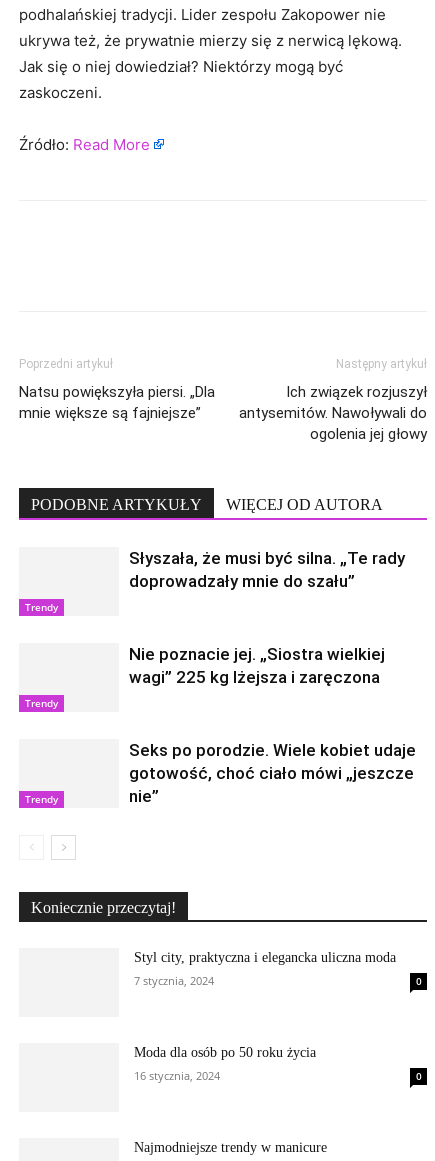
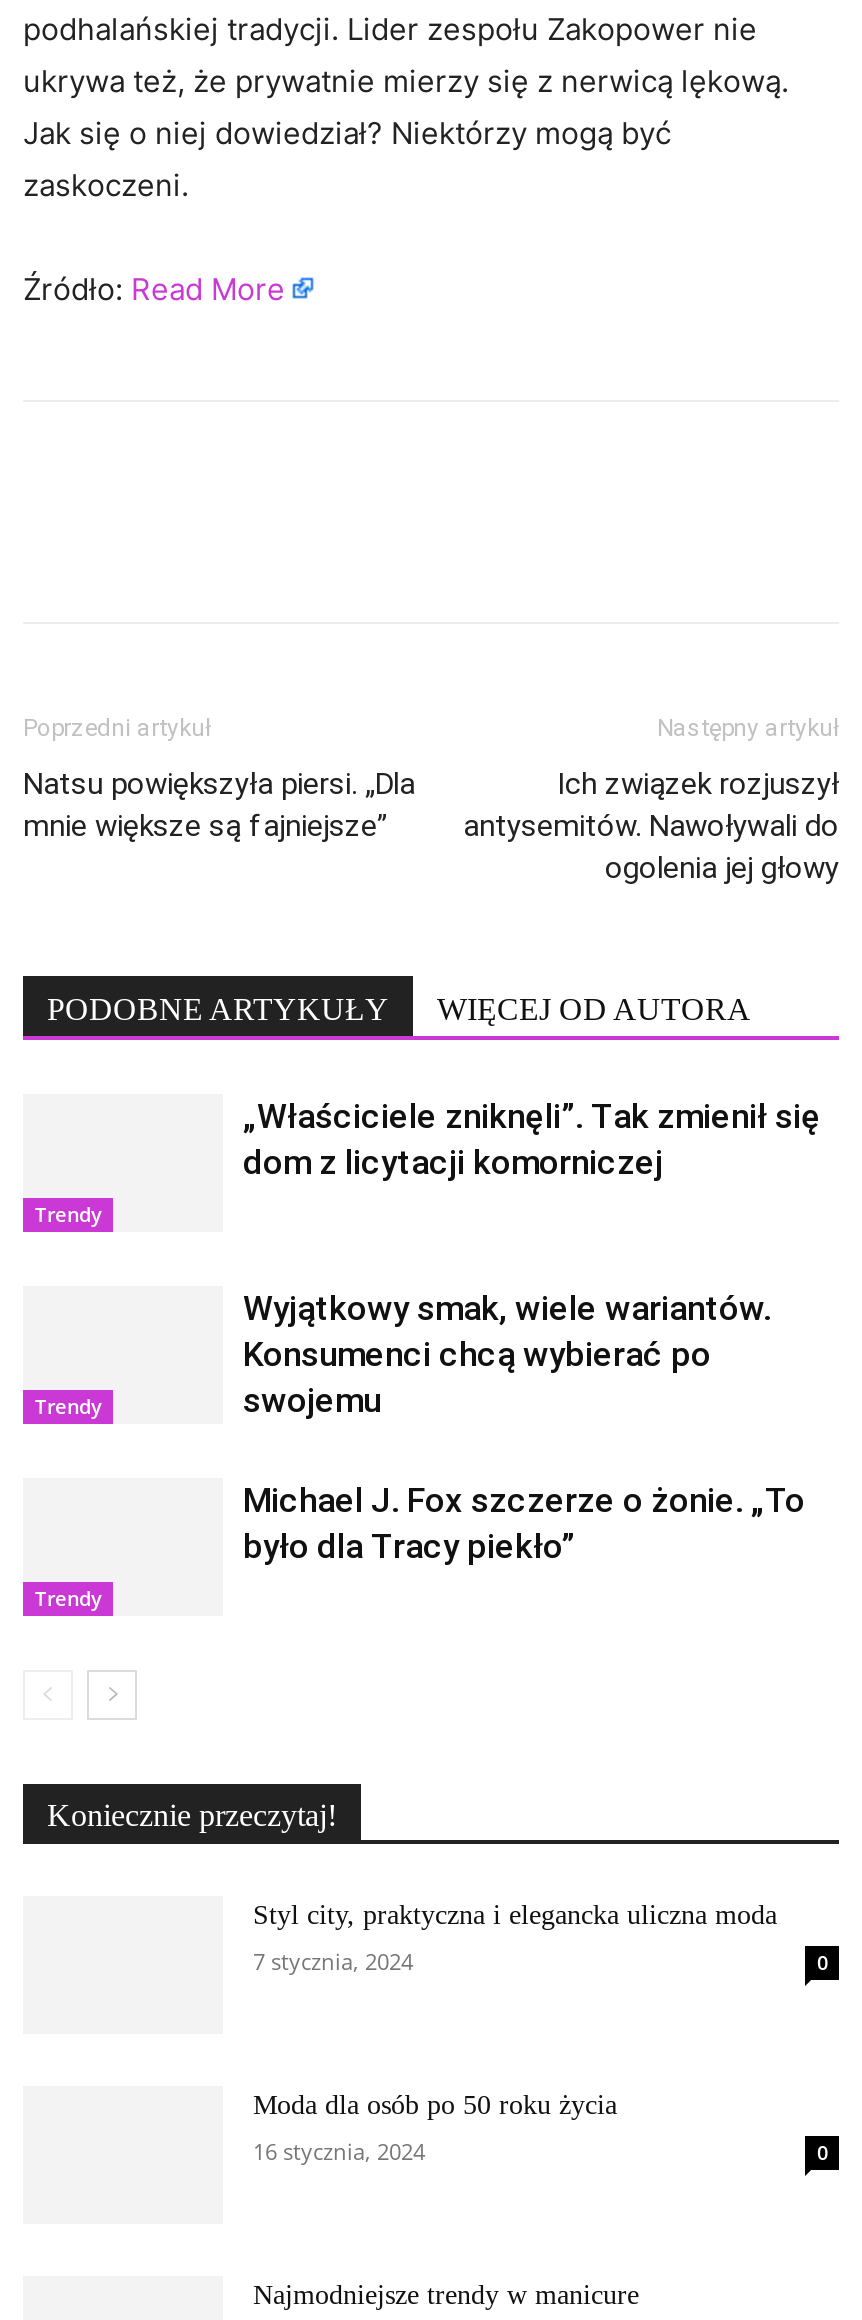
- Słyszała, że musi być silna. „Te rady
- doprowadzały mnie do szału”
+ „Właściciele zniknęli”. Tak zmienił się
+ dom z licytacji komorniczej

- Nie poznacie jej. „Siostra wielkiej
- wagi” 225 kg lżejsza i zaręczona
+ Wyjątkowy smak, wiele wariantów.
+ Konsumenci chcą wybierać po
+ swojemu

- Seks po porodzie. Wiele kobiet udaje
- gotowość, choć ciało mówi „jeszcze
- nie”
+ Michael J. Fox szczerze o żonie. „To
+ było dla Tracy piekło”
